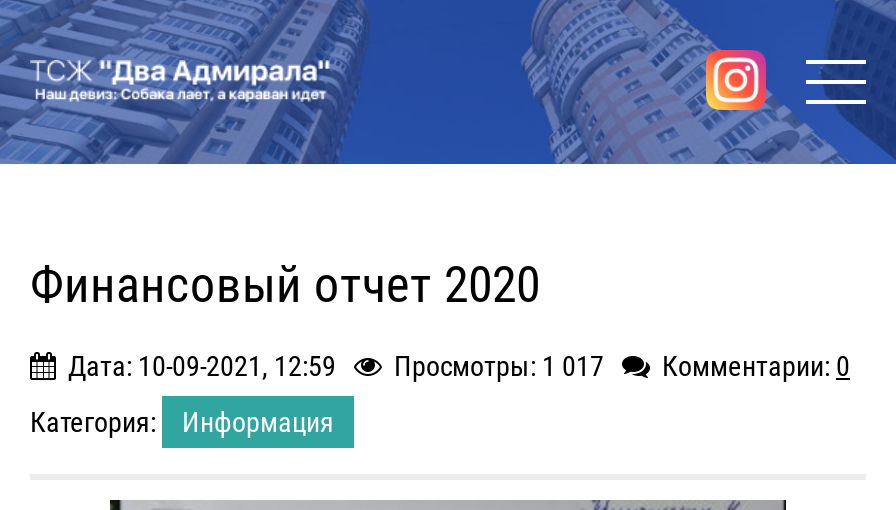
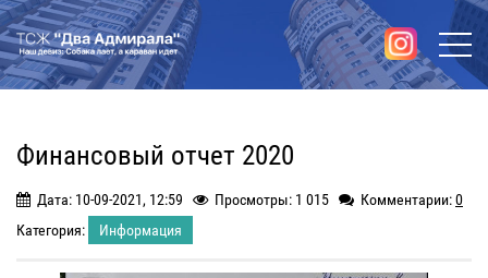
- Дата: 10-09-2021, 12:59 Просмотры: 1 017 Комментарии: 0
+ Дата: 10-09-2021, 12:59 Просмотры: 1 015 Комментарии: 0
